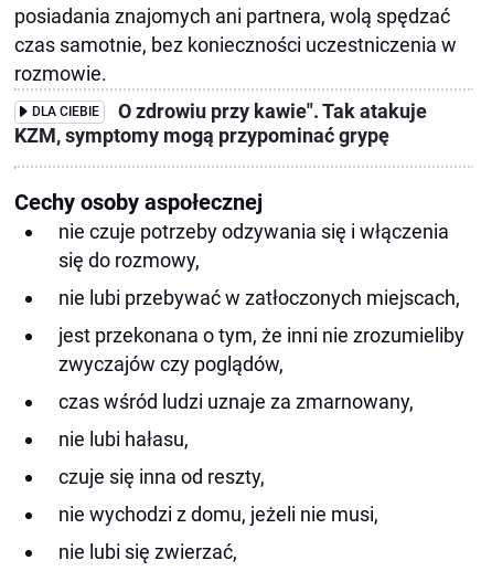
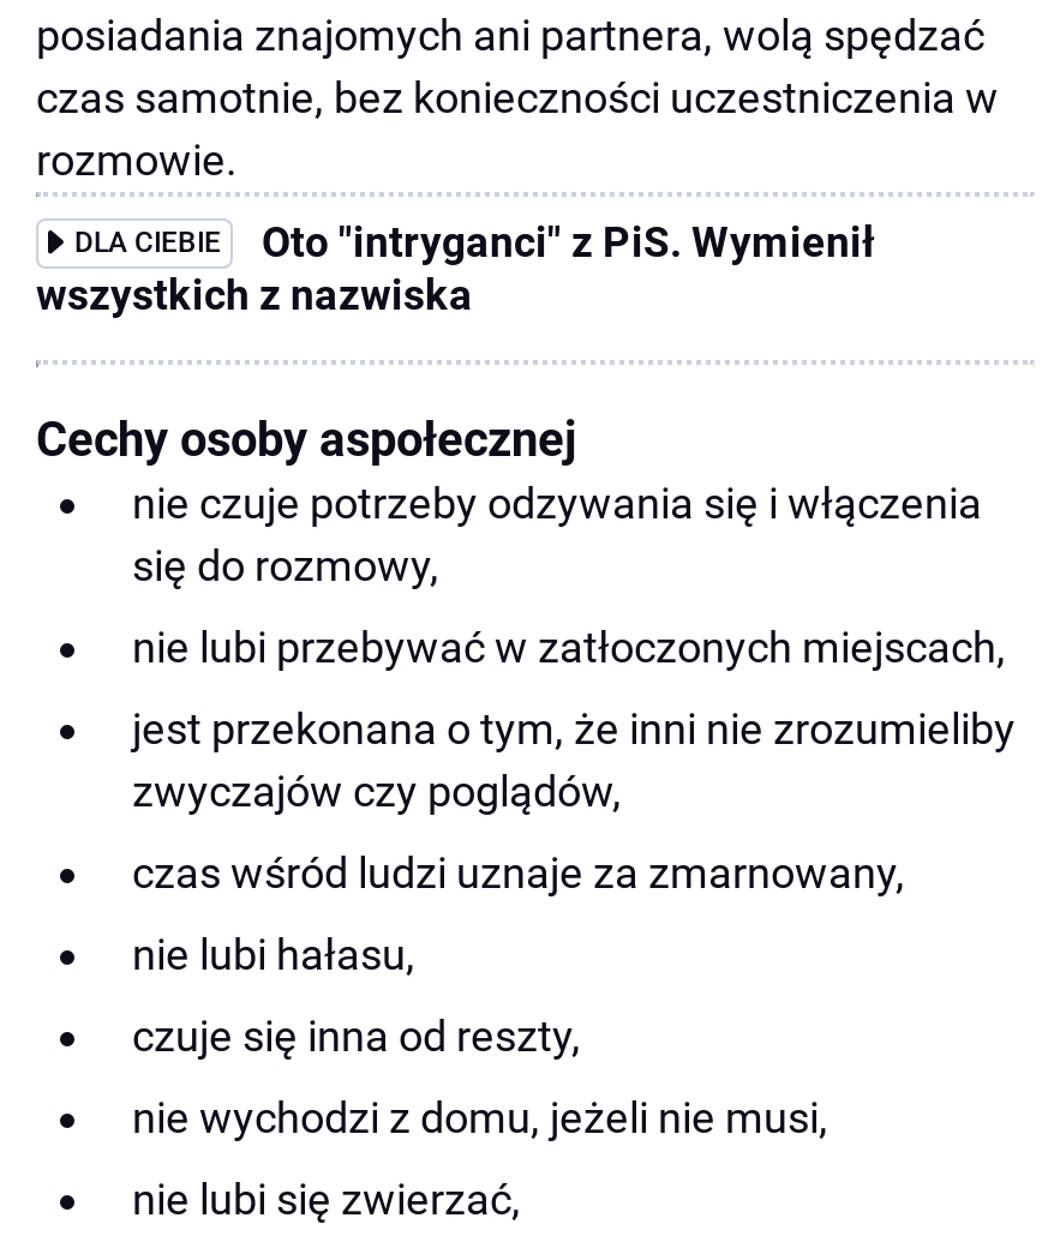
- O zdrowiu przy kawie". Tak atakuje
- KZM, symptomy mogą przypominać grypę
+ Oto "intryganci" z PiS. Wymienił
+ wszystkich z nazwiska
